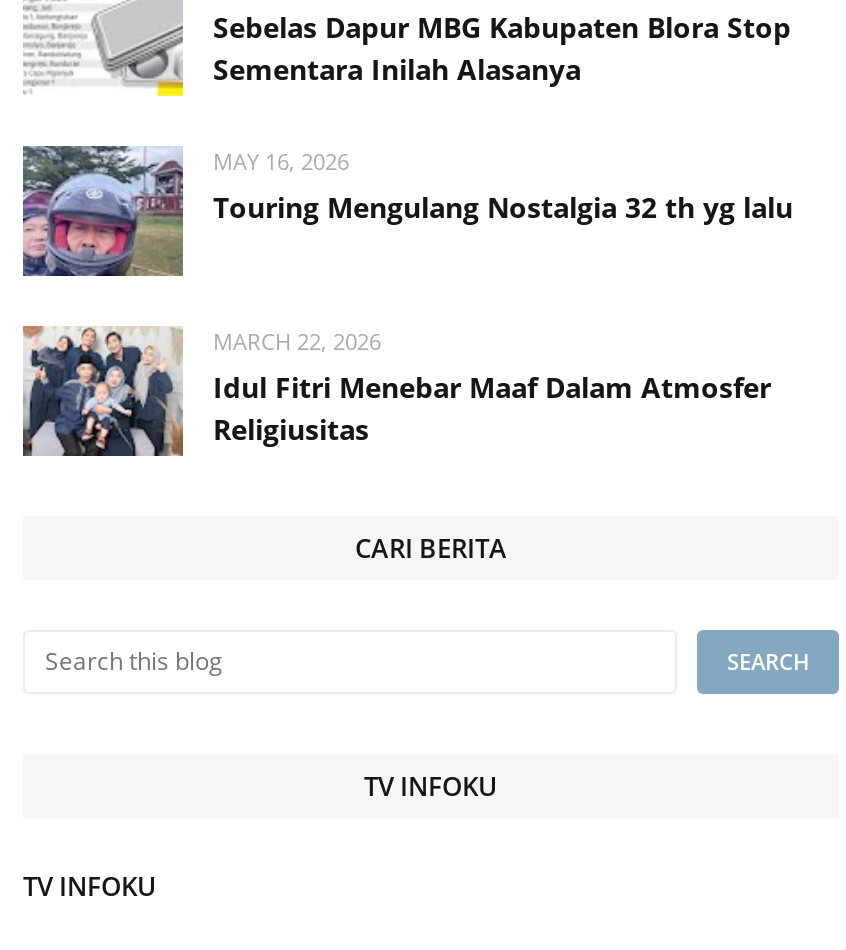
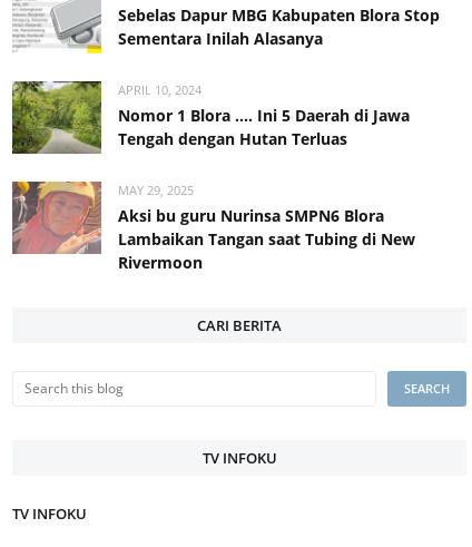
- [image]
- MAY 16, 2026
- Touring Mengulang Nostalgia 32 th yg lalu
+ [image]
+ APRIL 10, 2024
+ Nomor 1 Blora .... Ini 5 Daerah di Jawa
+ Tengah dengan Hutan Terluas

- [image]
- MARCH 22, 2026
- Idul Fitri Menebar Maaf Dalam Atmosfer
- Religiusitas
+ [image]
+ MAY 29, 2025
+ Aksi bu guru Nurinsa SMPN6 Blora
+ Lambaikan Tangan saat Tubing di New
+ Rivermoon
